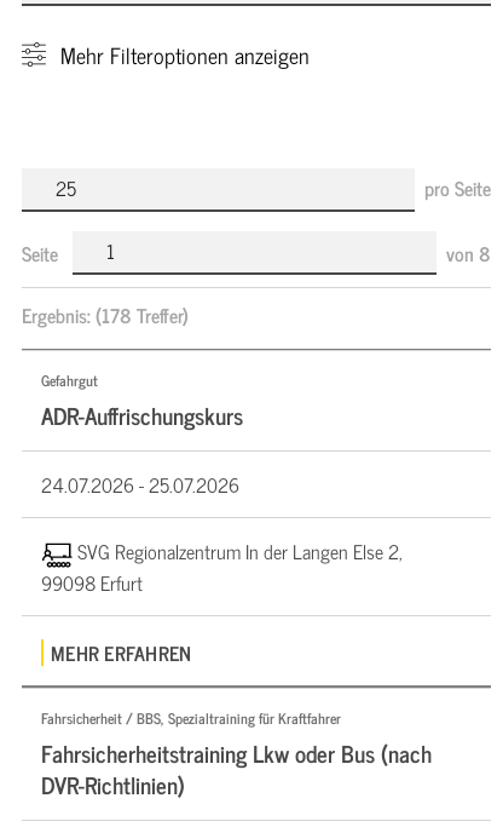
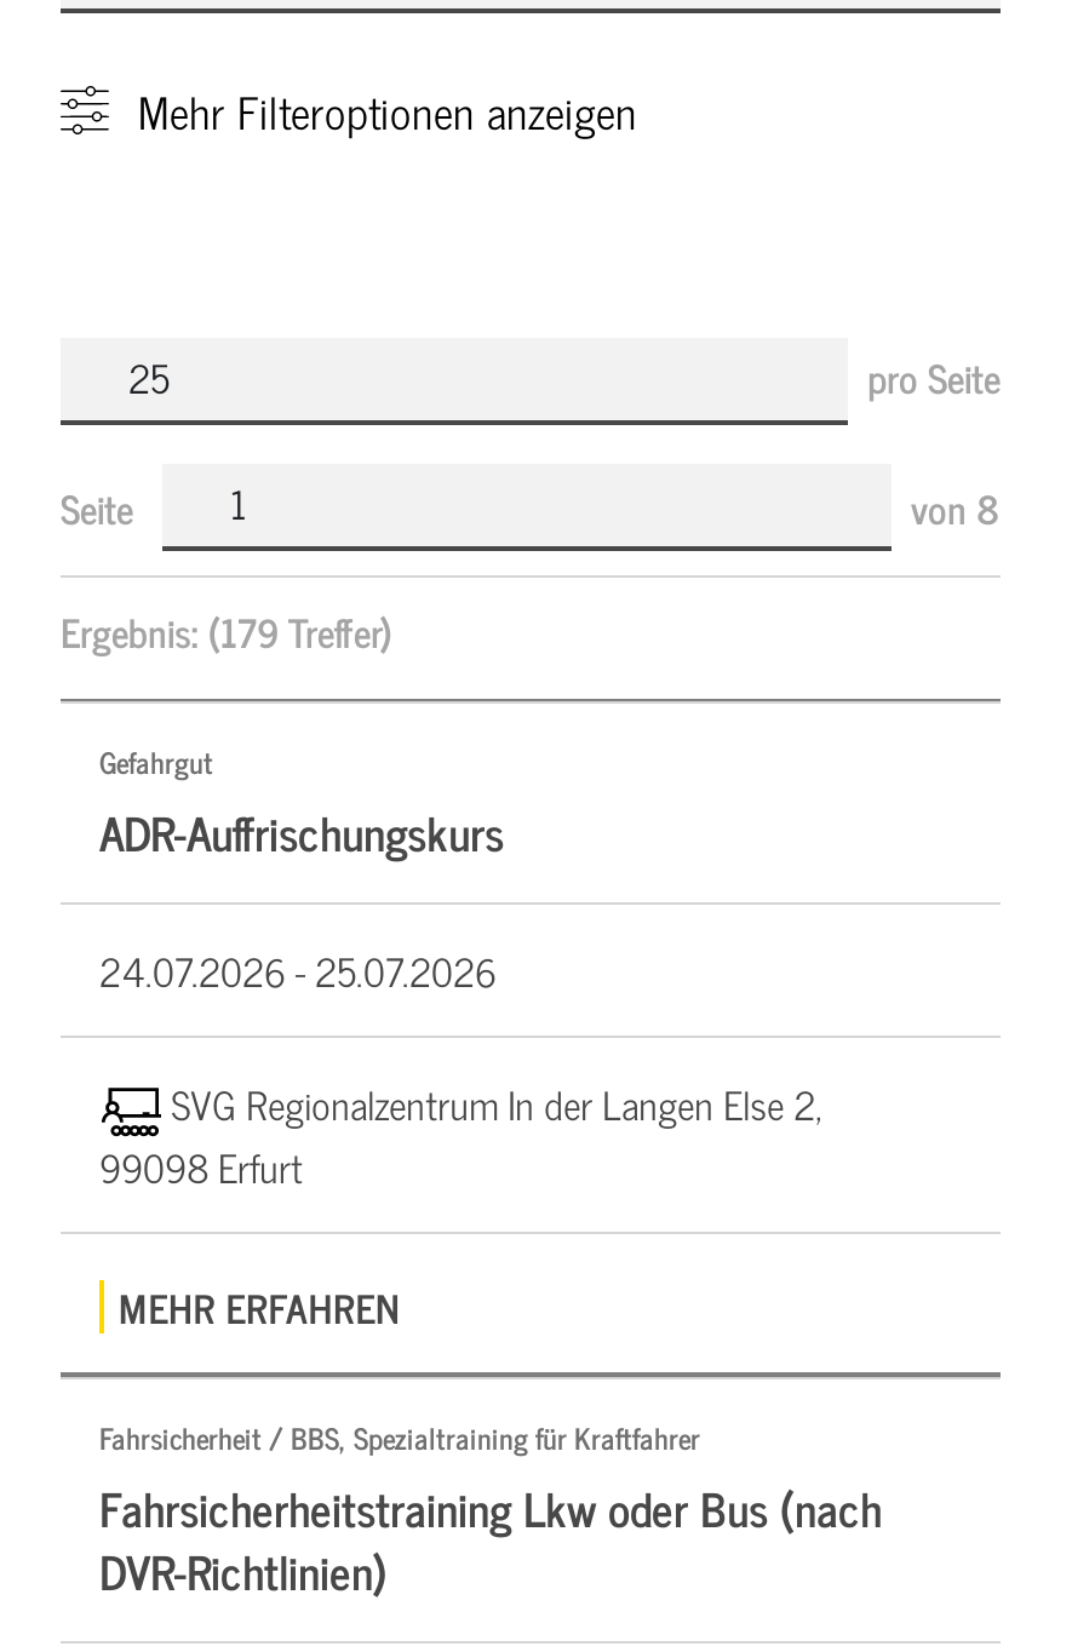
- Ergebnis: (178 Treffer)
+ Ergebnis: (179 Treffer)
